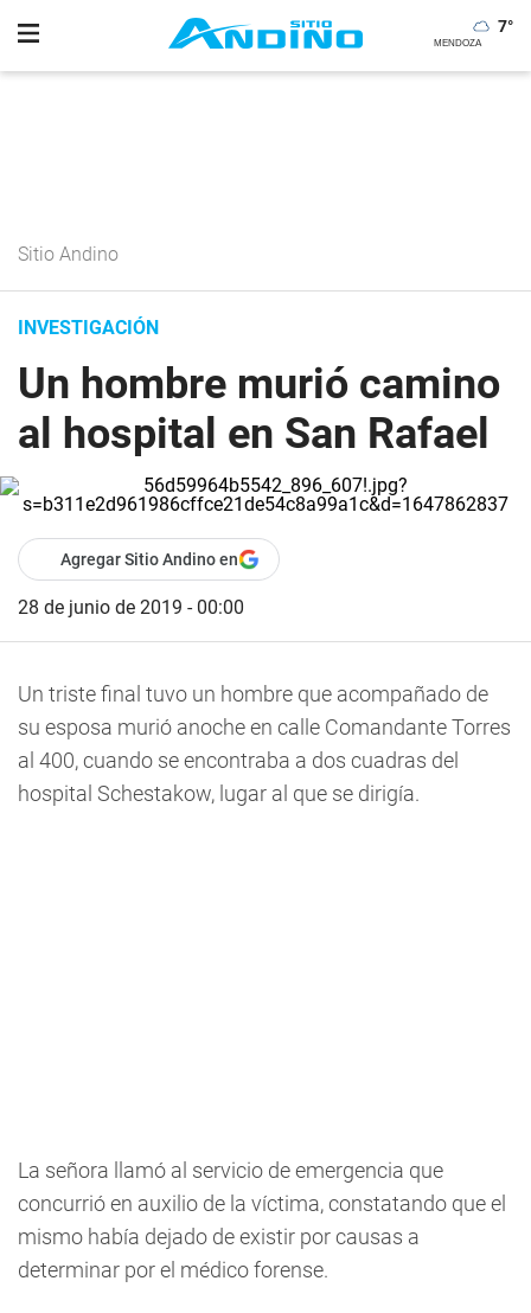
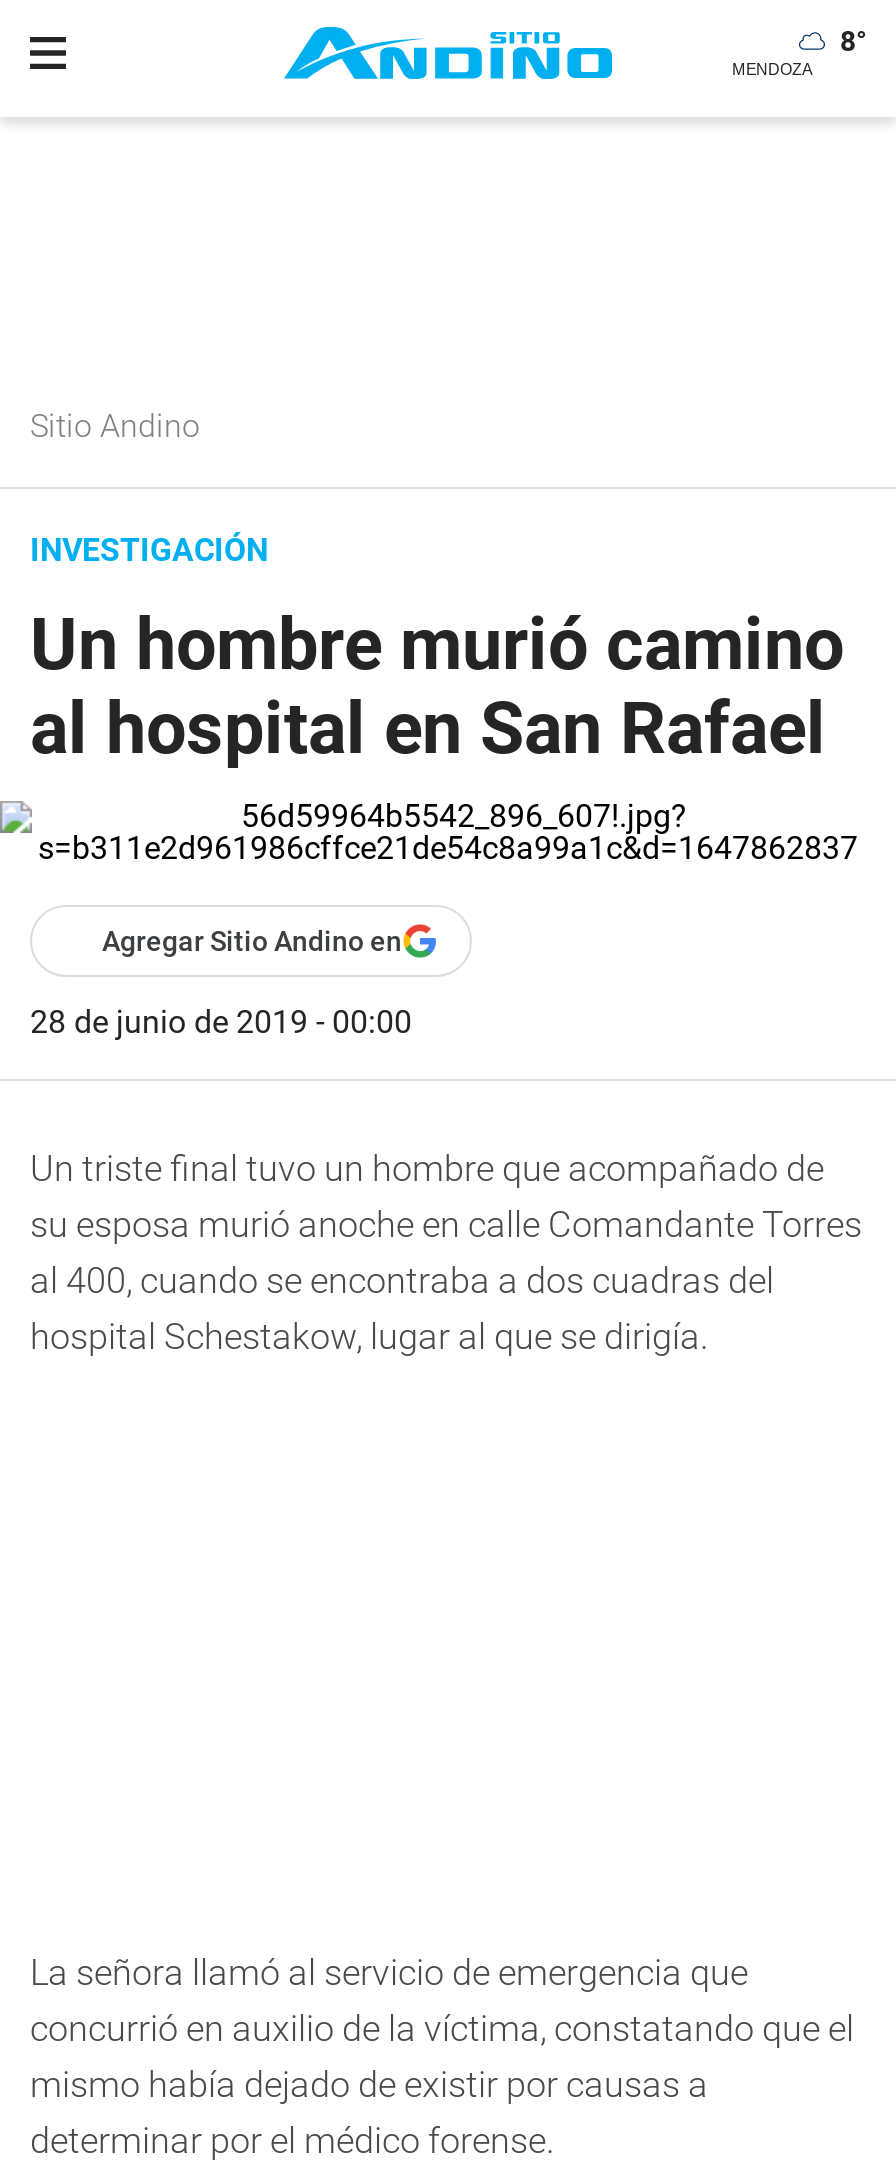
- 7°
+ 8°
